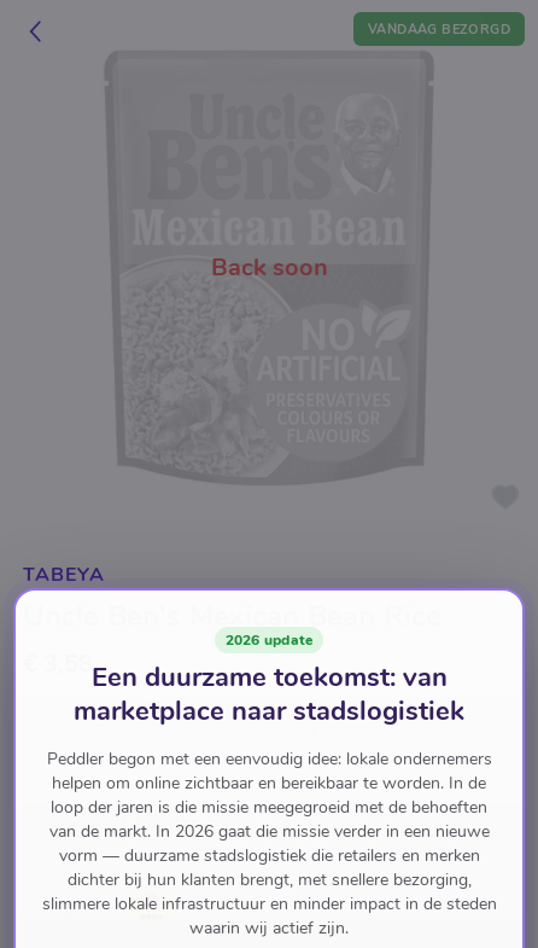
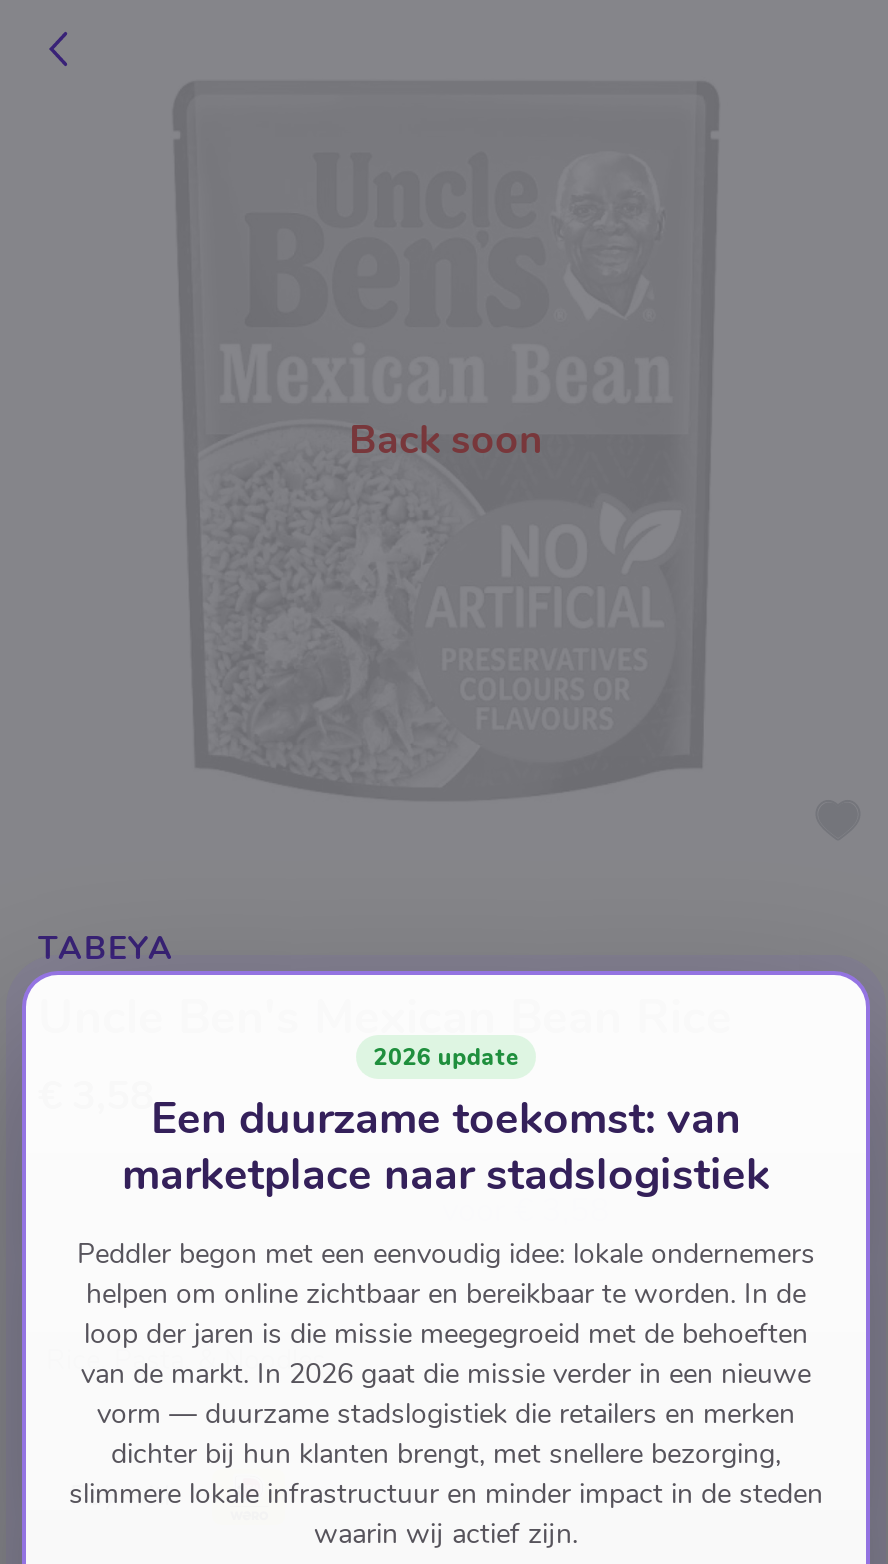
- VANDAAG BEZORGD
